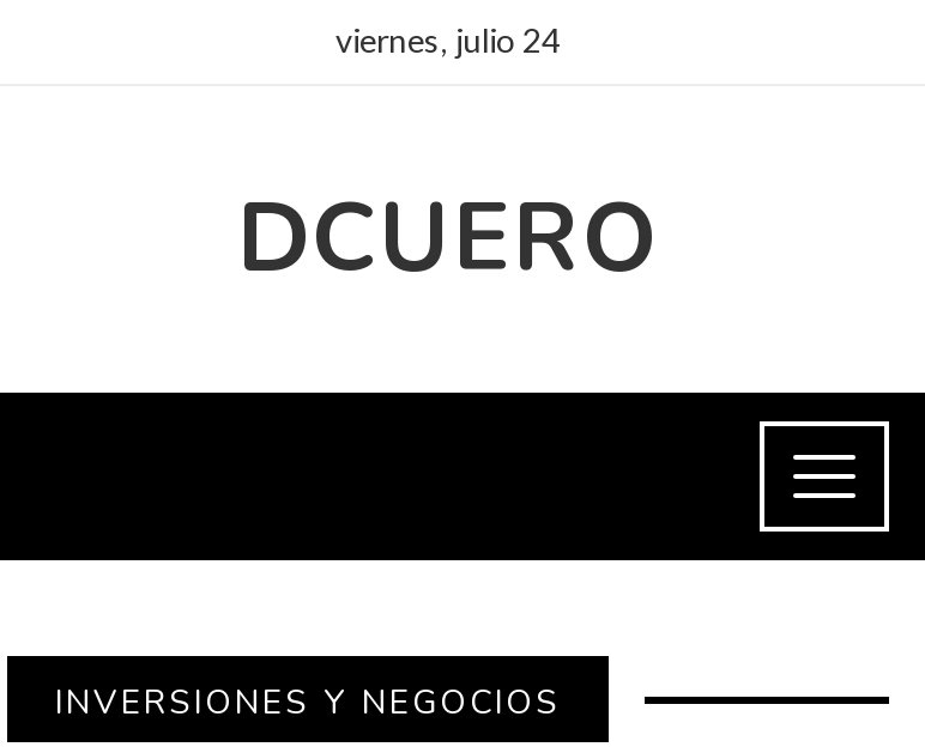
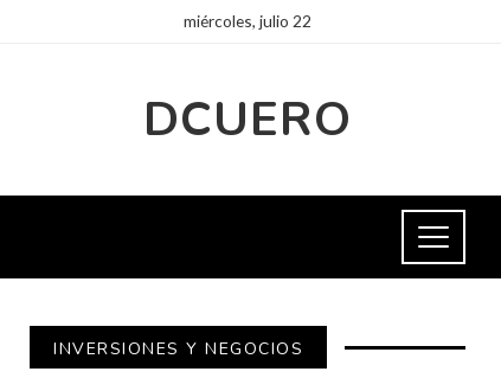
- viernes, julio 24
+ miércoles, julio 22
